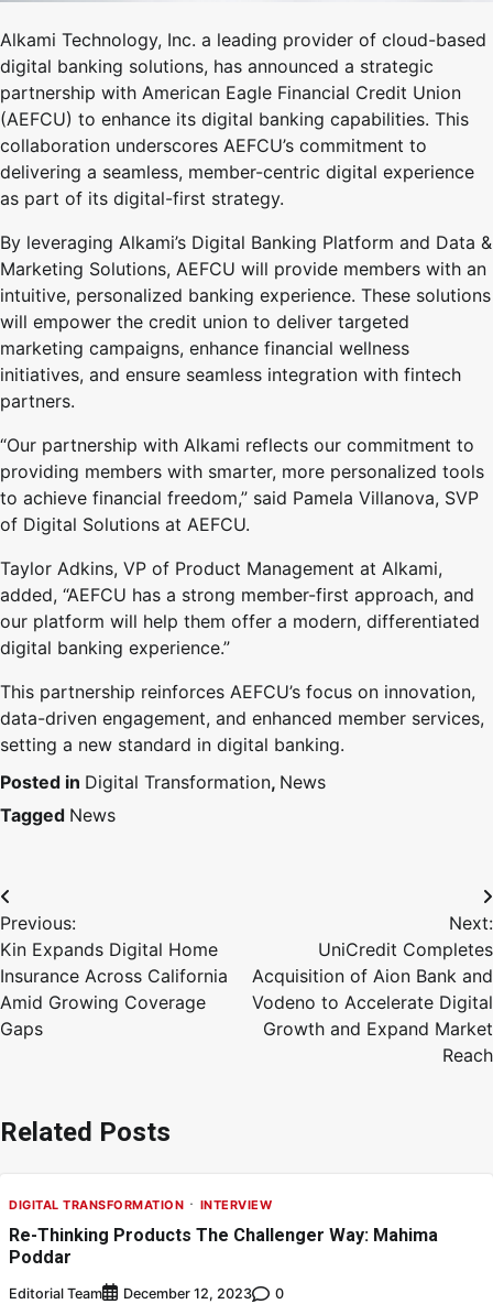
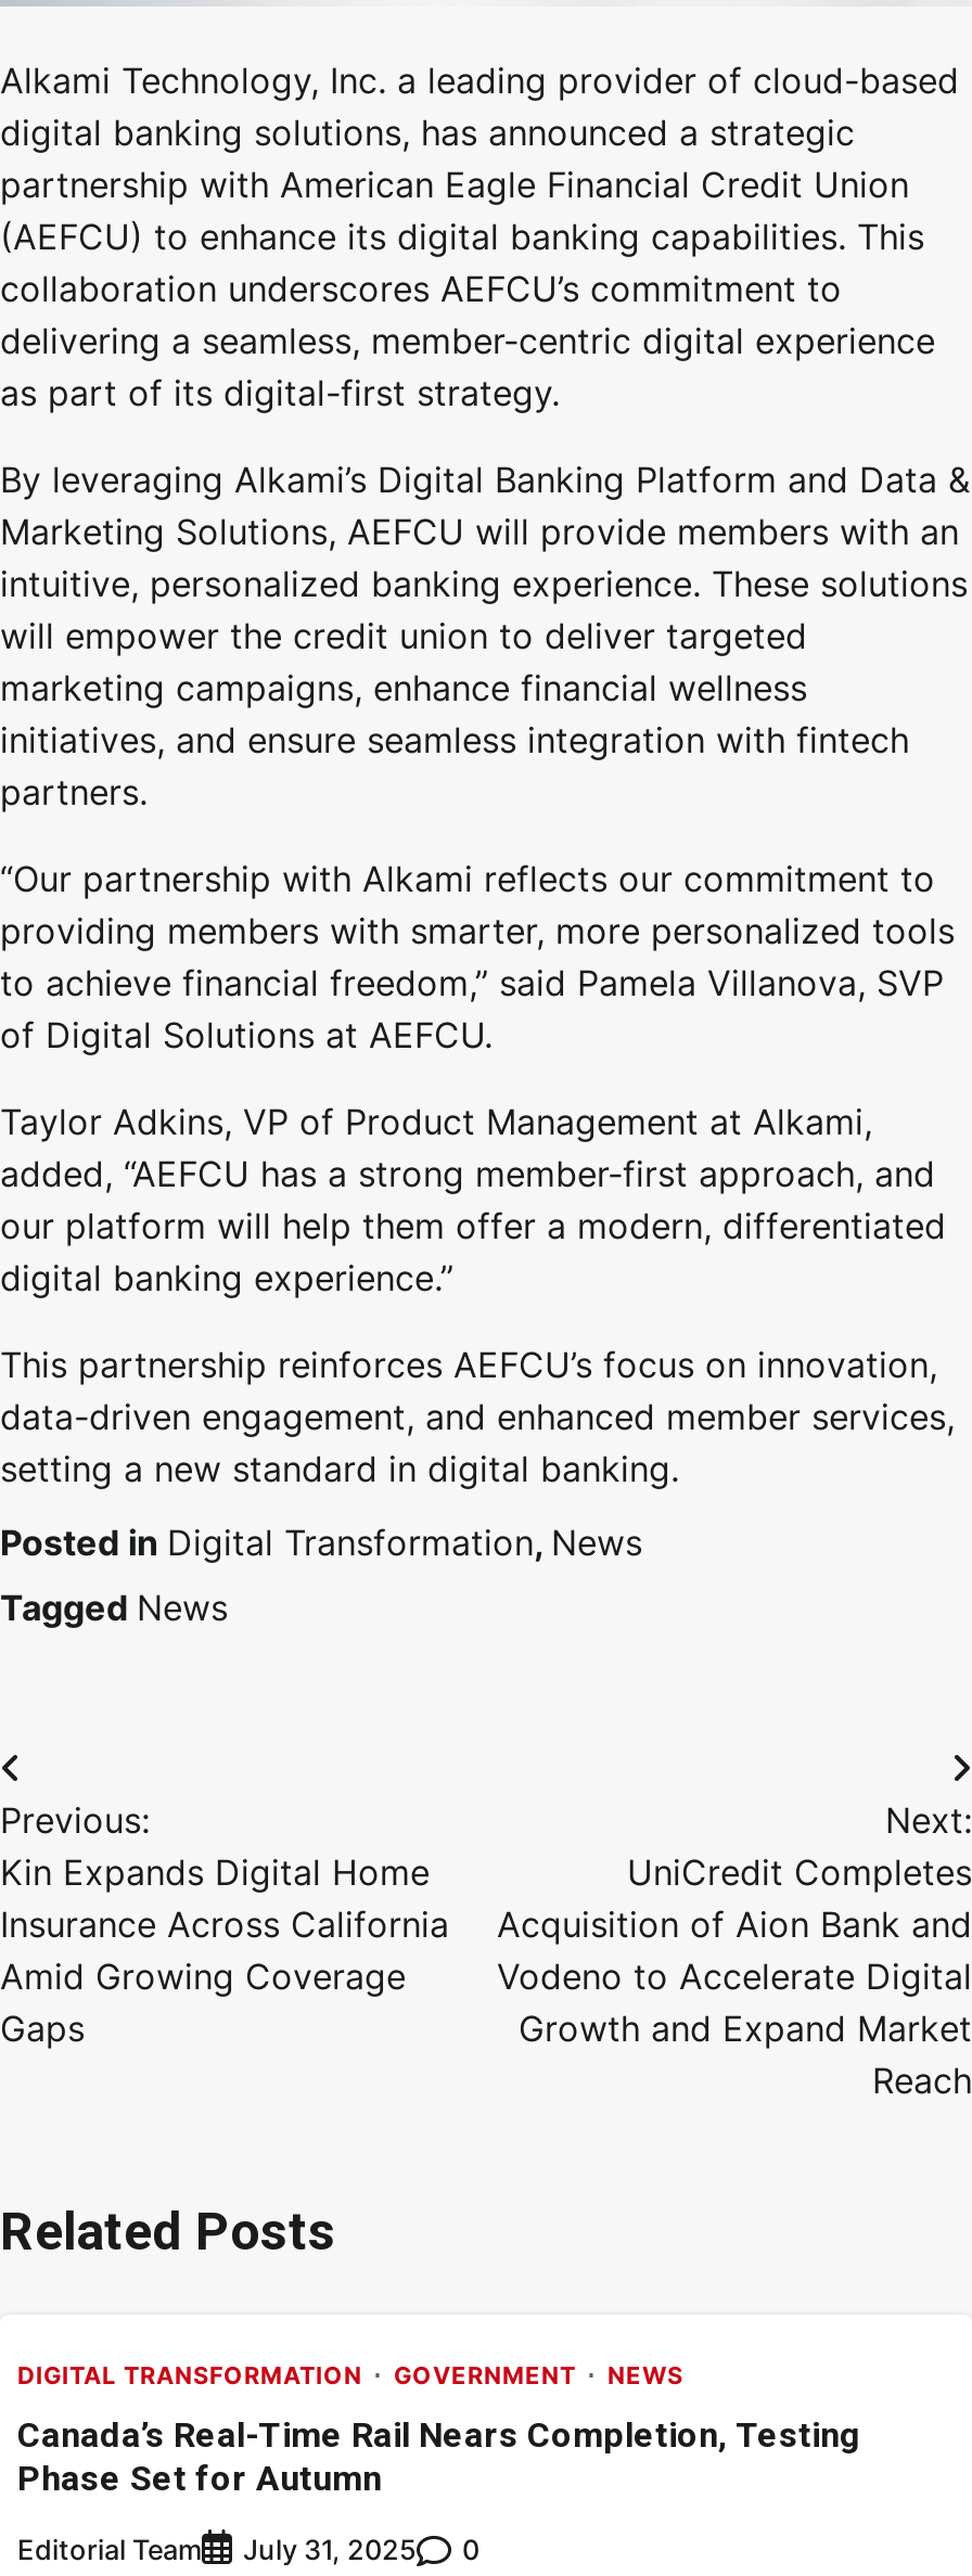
- INTERVIEW
+ GOVERNMENT
+ NEWS

- Re-Thinking Products The Challenger Way: Mahima
- Poddar
+ Canada’s Real-Time Rail Nears Completion, Testing
+ Phase Set for Autumn

- Editorial Team December 12, 2023 0
+ Editorial Team July 31, 2025 0
